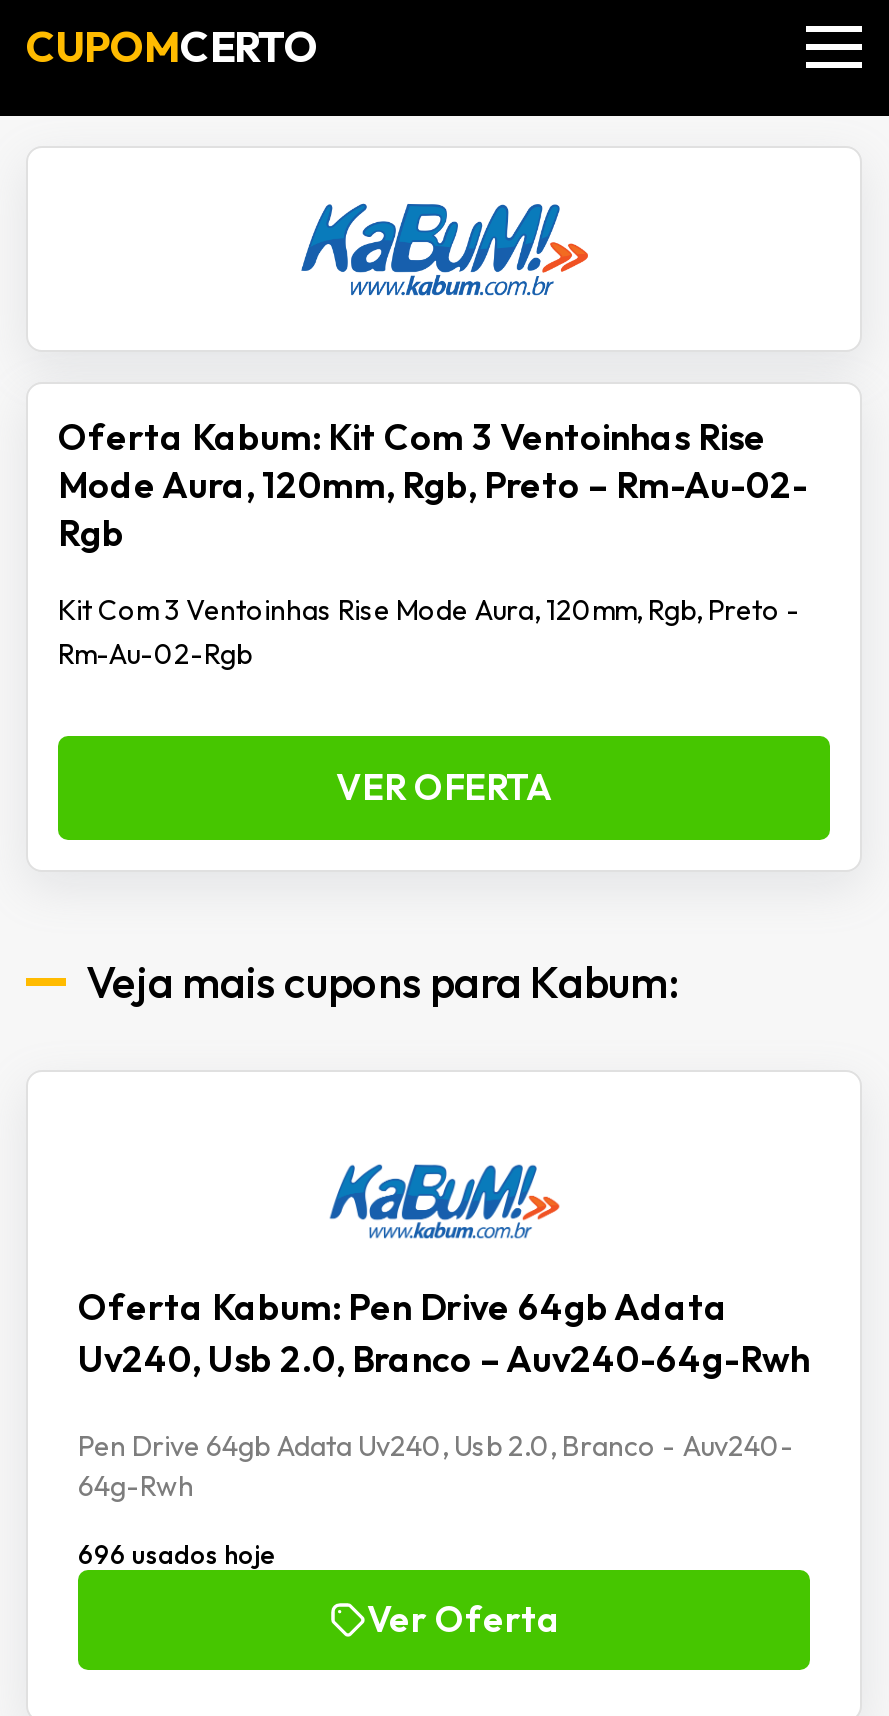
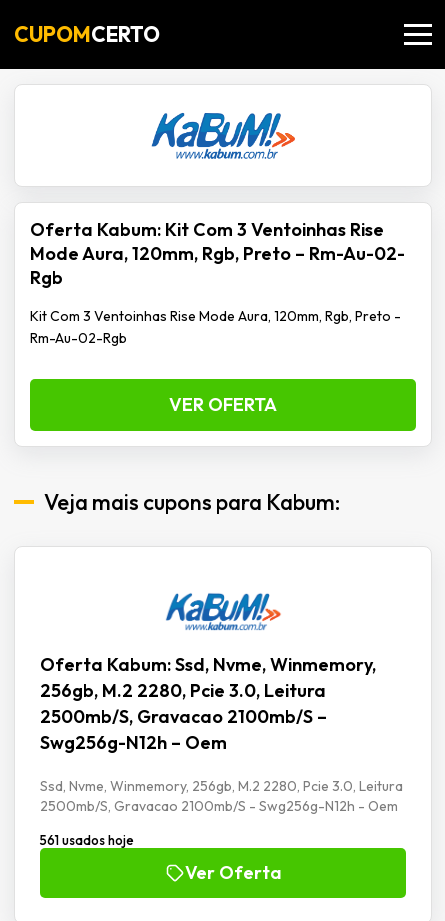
- Oferta Kabum: Pen Drive 64gb Adata
- Uv240, Usb 2.0, Branco – Auv240-64g-Rwh
+ Oferta Kabum: Ssd, Nvme, Winmemory,
+ 256gb, M.2 2280, Pcie 3.0, Leitura
+ 2500mb/S, Gravacao 2100mb/S –
+ Swg256g-N12h – Oem

- Pen Drive 64gb Adata Uv240, Usb 2.0, Branco - Auv240-
- 64g-Rwh
+ Ssd, Nvme, Winmemory, 256gb, M.2 2280, Pcie 3.0, Leitura
+ 2500mb/S, Gravacao 2100mb/S - Swg256g-N12h - Oem

- 696 usados hoje
+ 561 usados hoje
